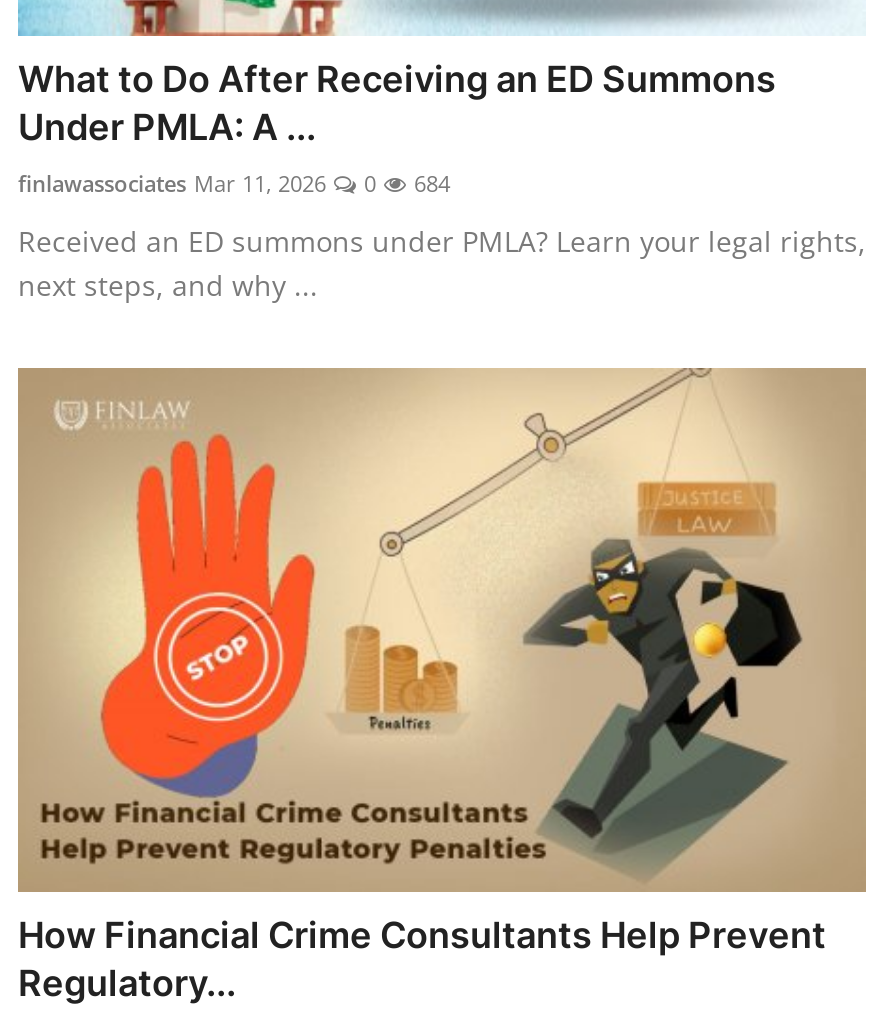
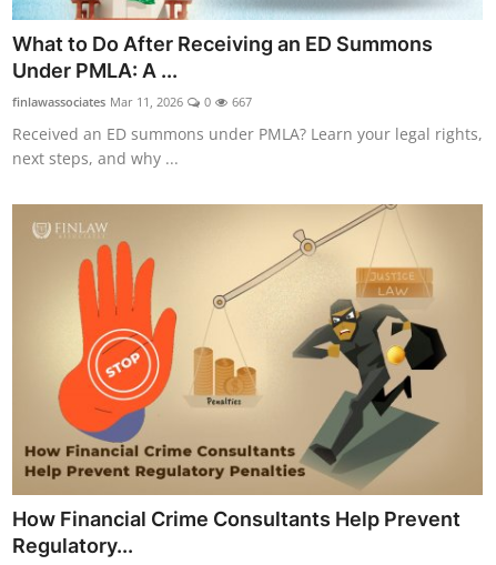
- finlawassociates Mar 11, 2026 0 684
+ finlawassociates Mar 11, 2026 0 667
